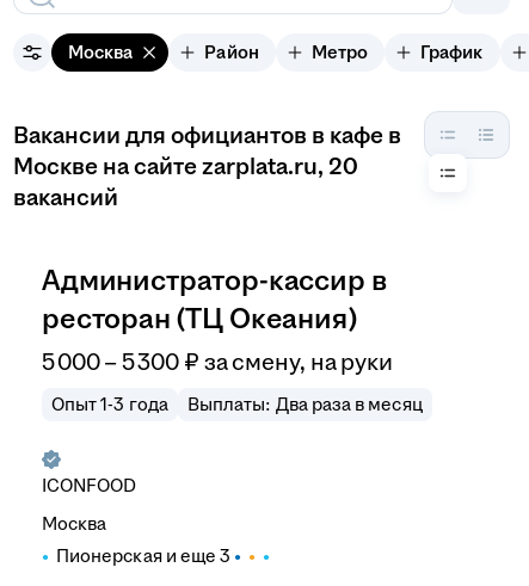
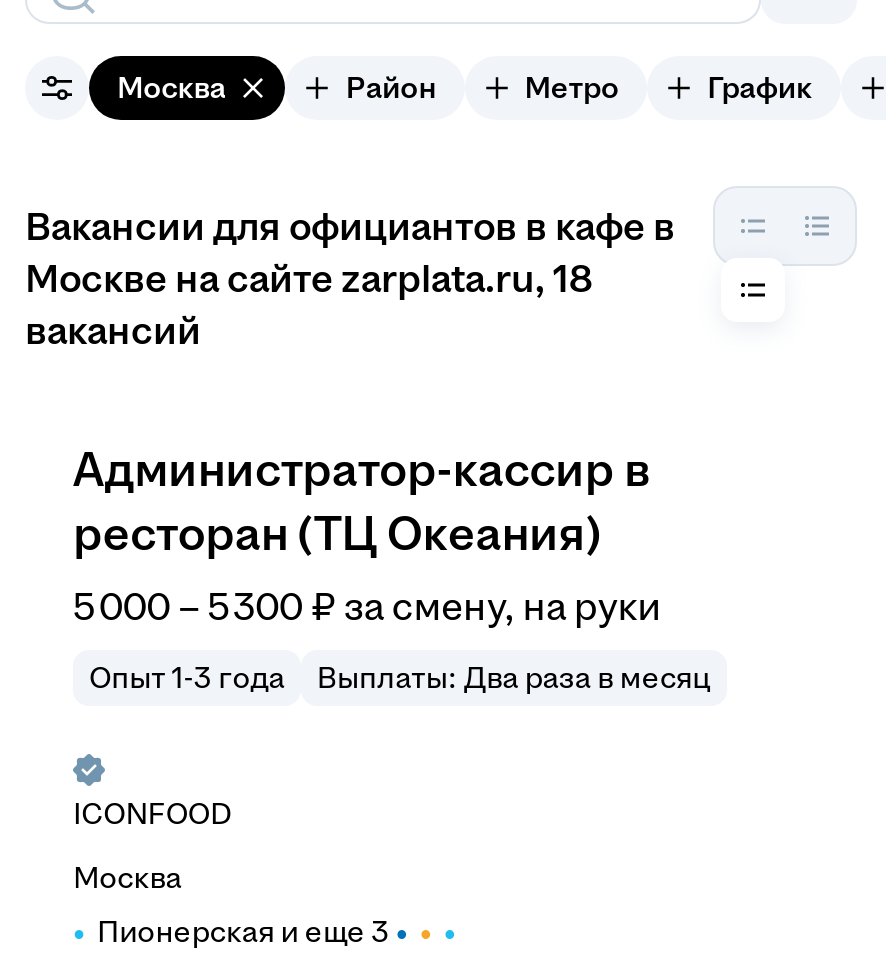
- Москве на сайте zarplata.ru, 20
+ Москве на сайте zarplata.ru, 18
